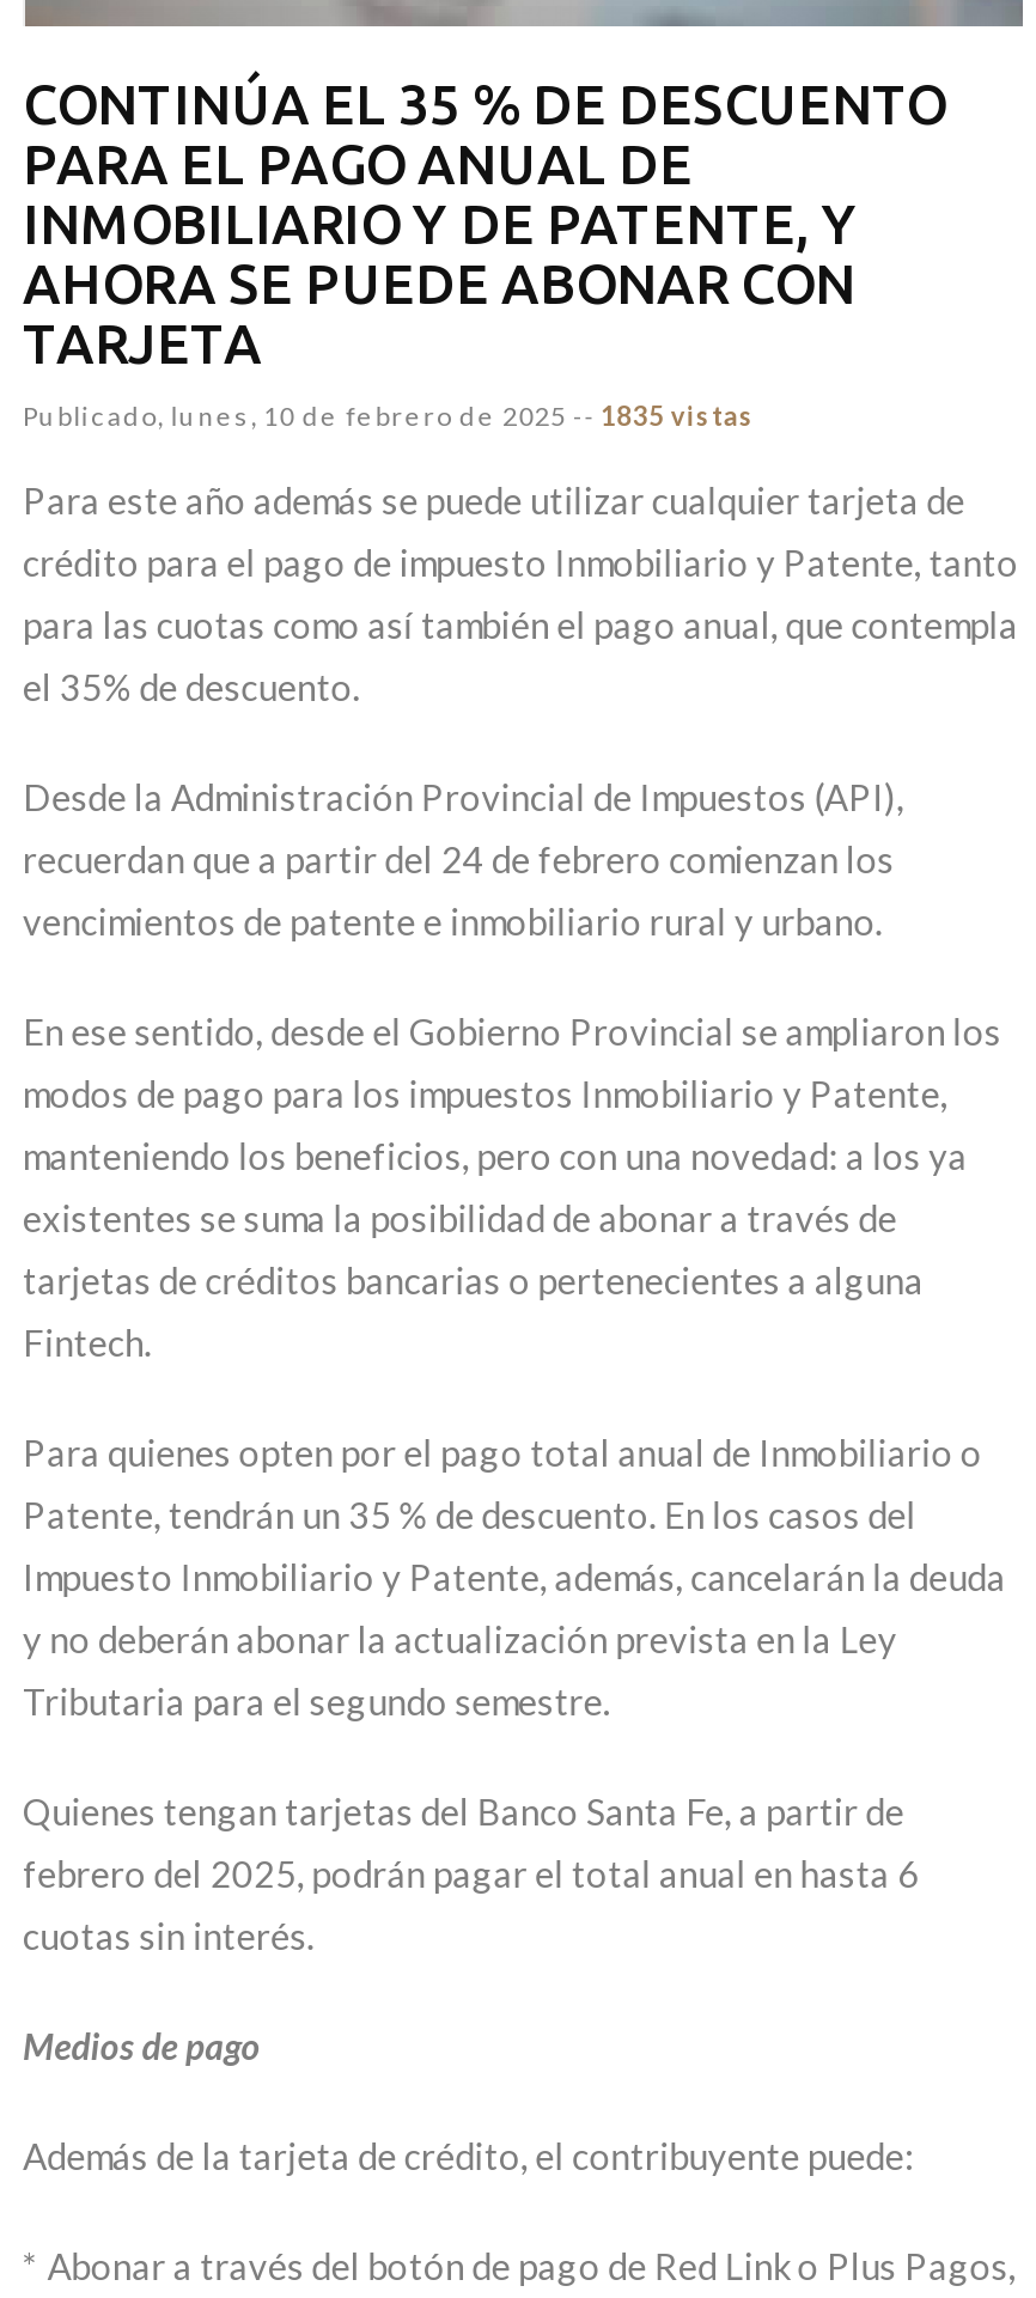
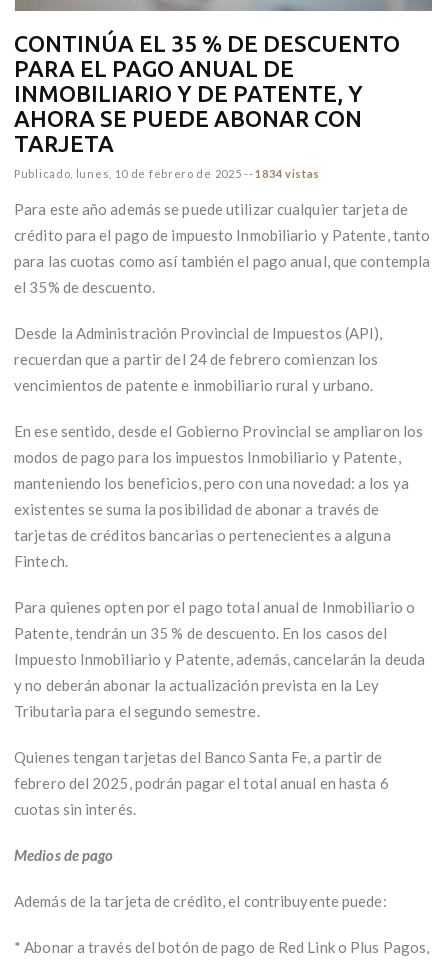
- Publicado, lunes, 10 de febrero de 2025 -- 1835 vistas
+ Publicado, lunes, 10 de febrero de 2025 -- 1834 vistas
